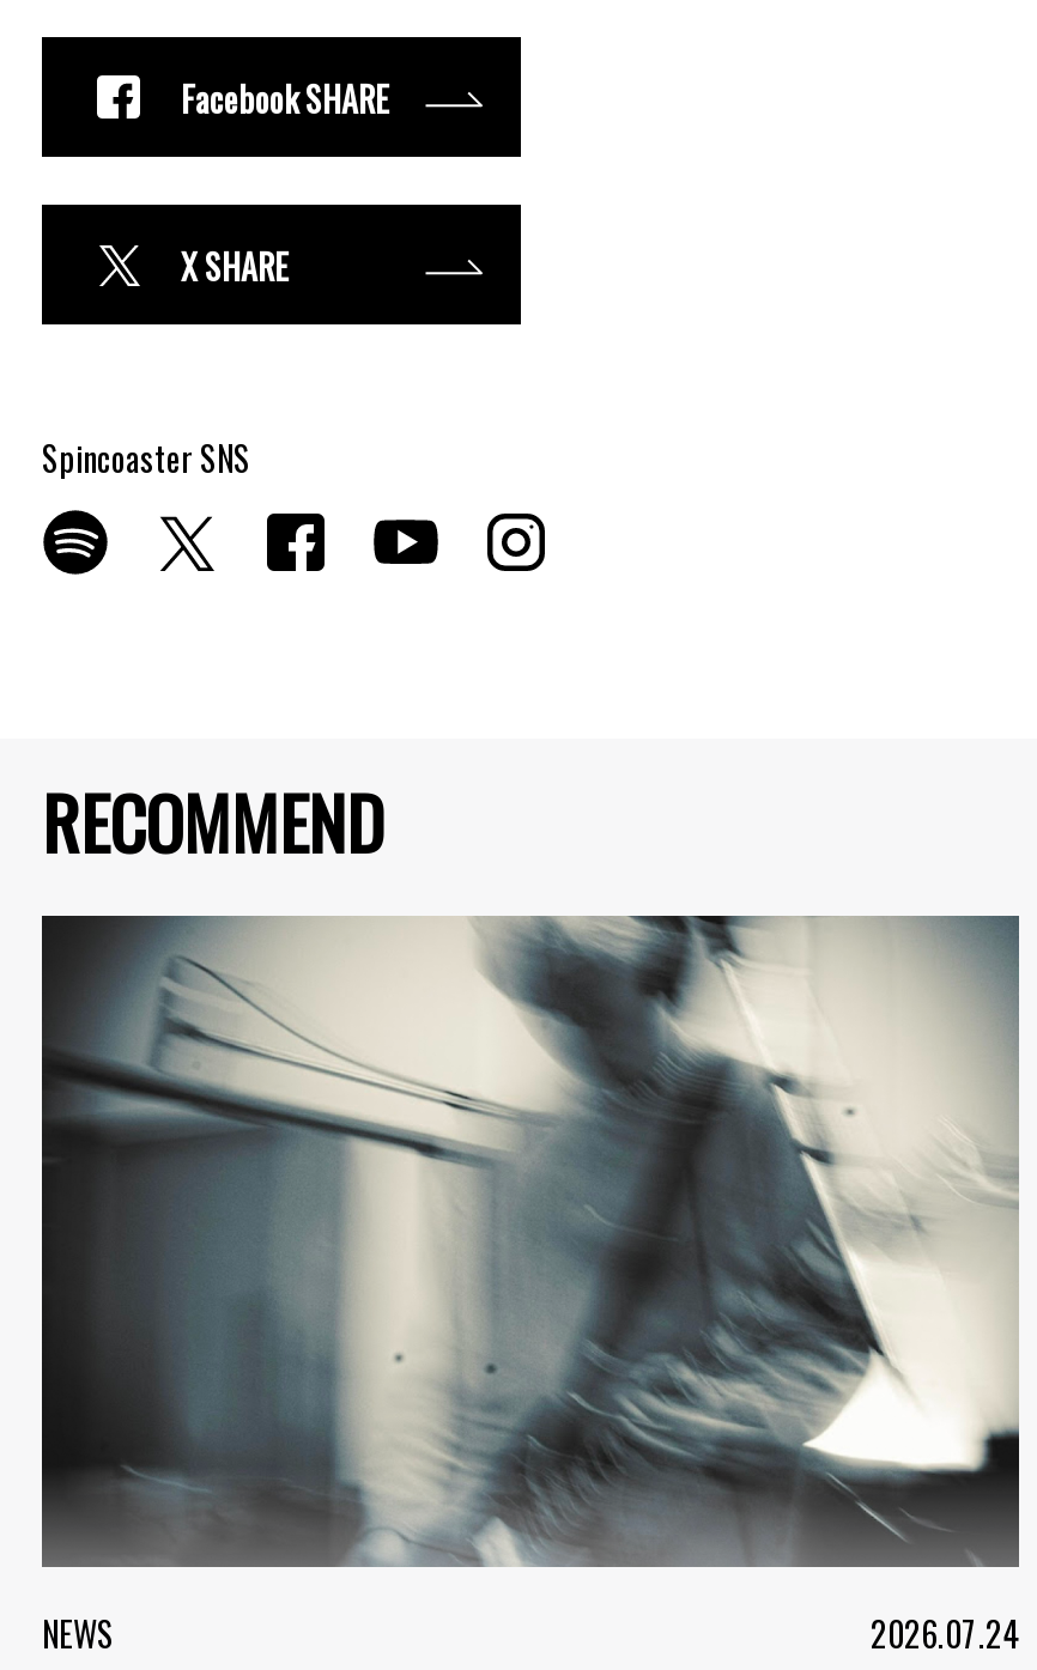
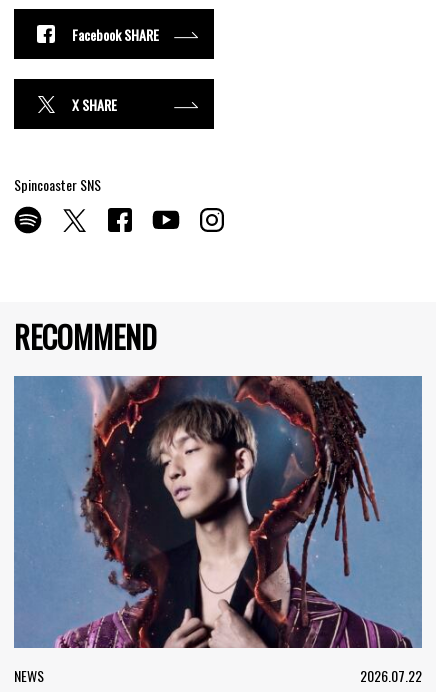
- [image]
- 2026.07.24
+ [image]
+ 2026.07.22
